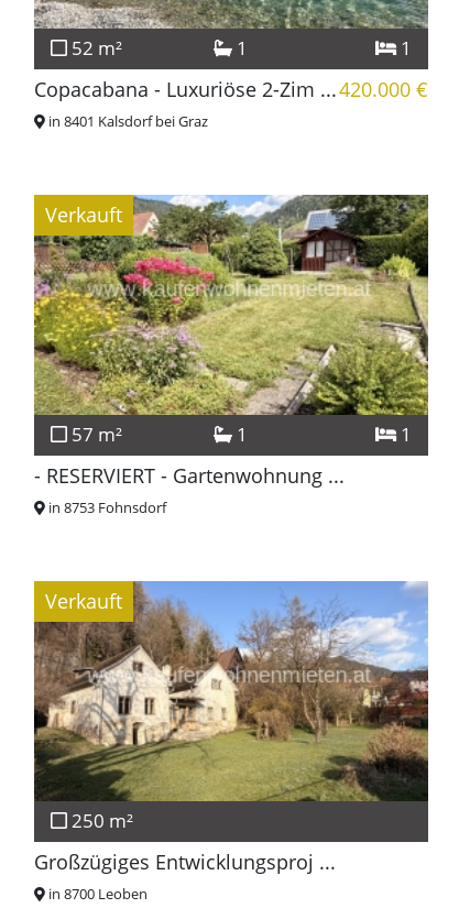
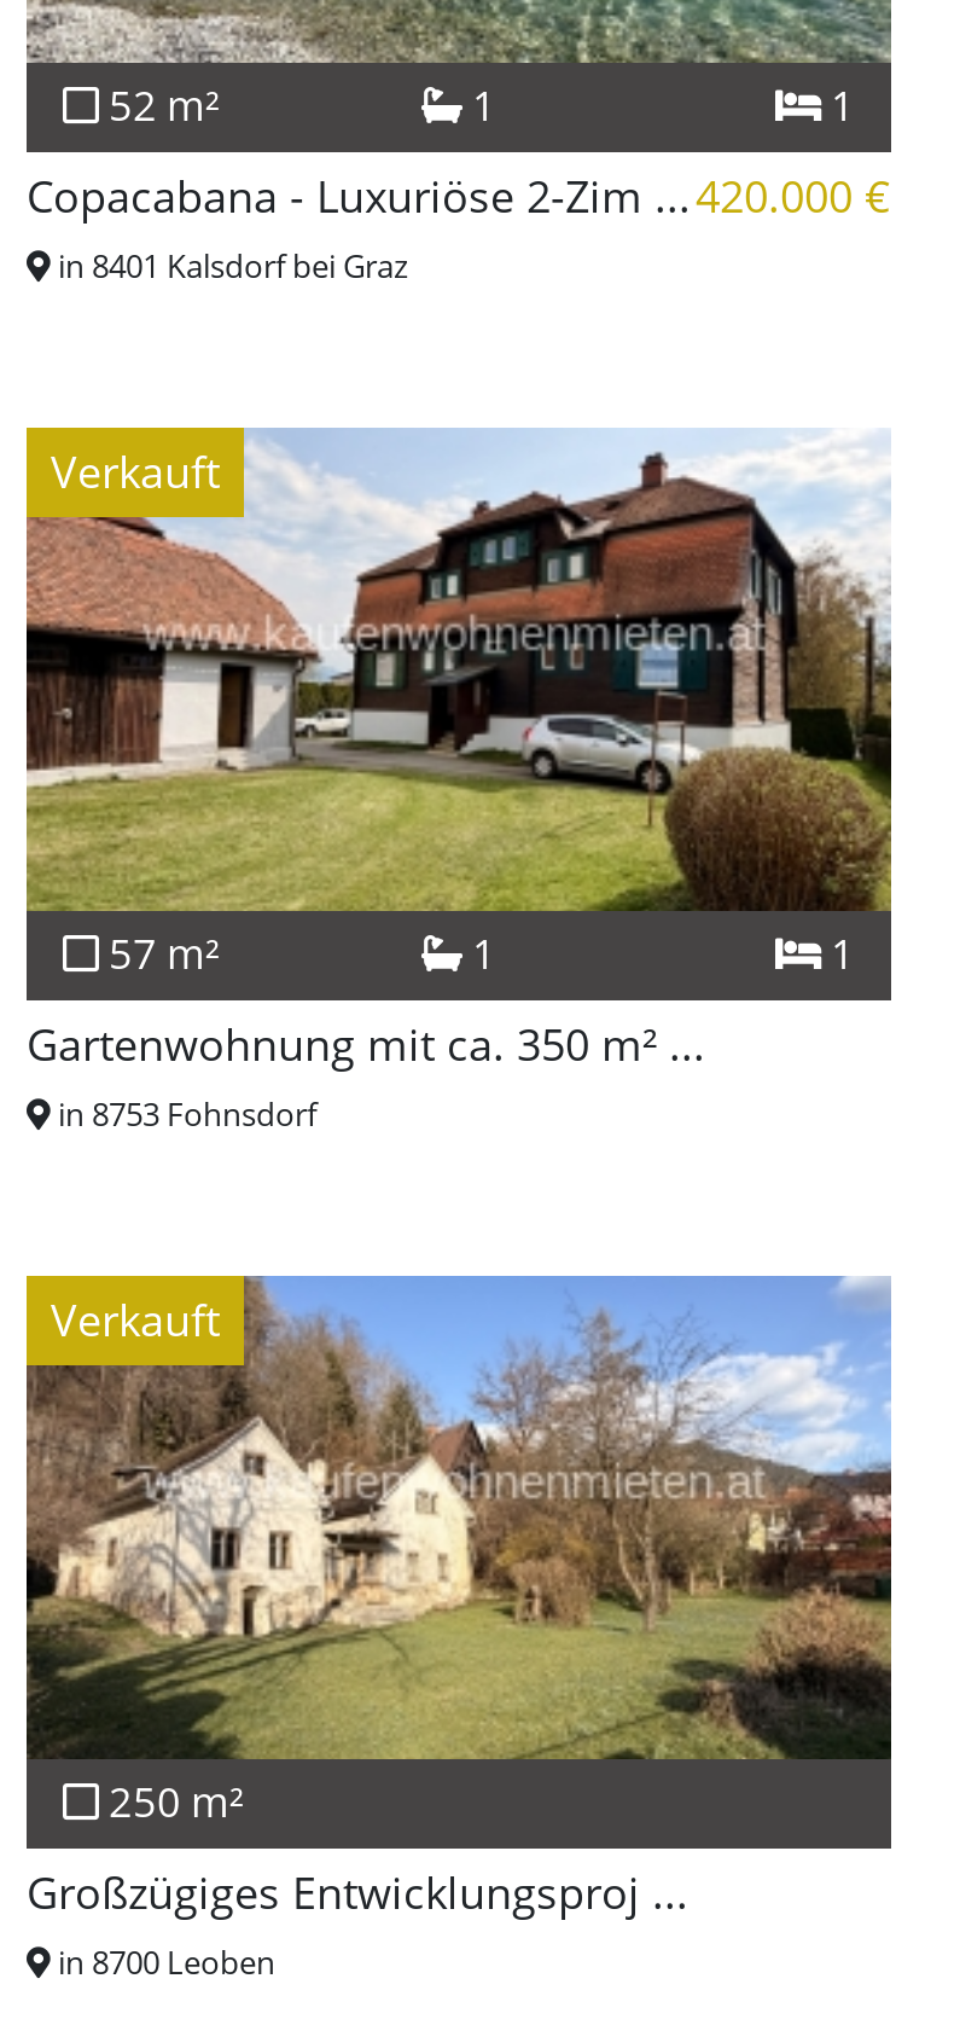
- [image]
+ [image]

- - RESERVIERT - Gartenwohnung ...
+ Gartenwohnung mit ca. 350 m² ...
